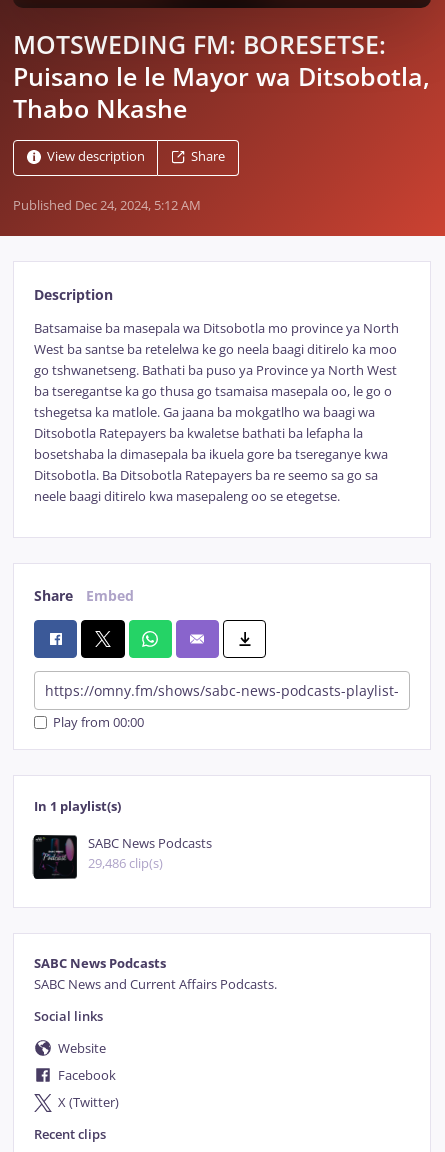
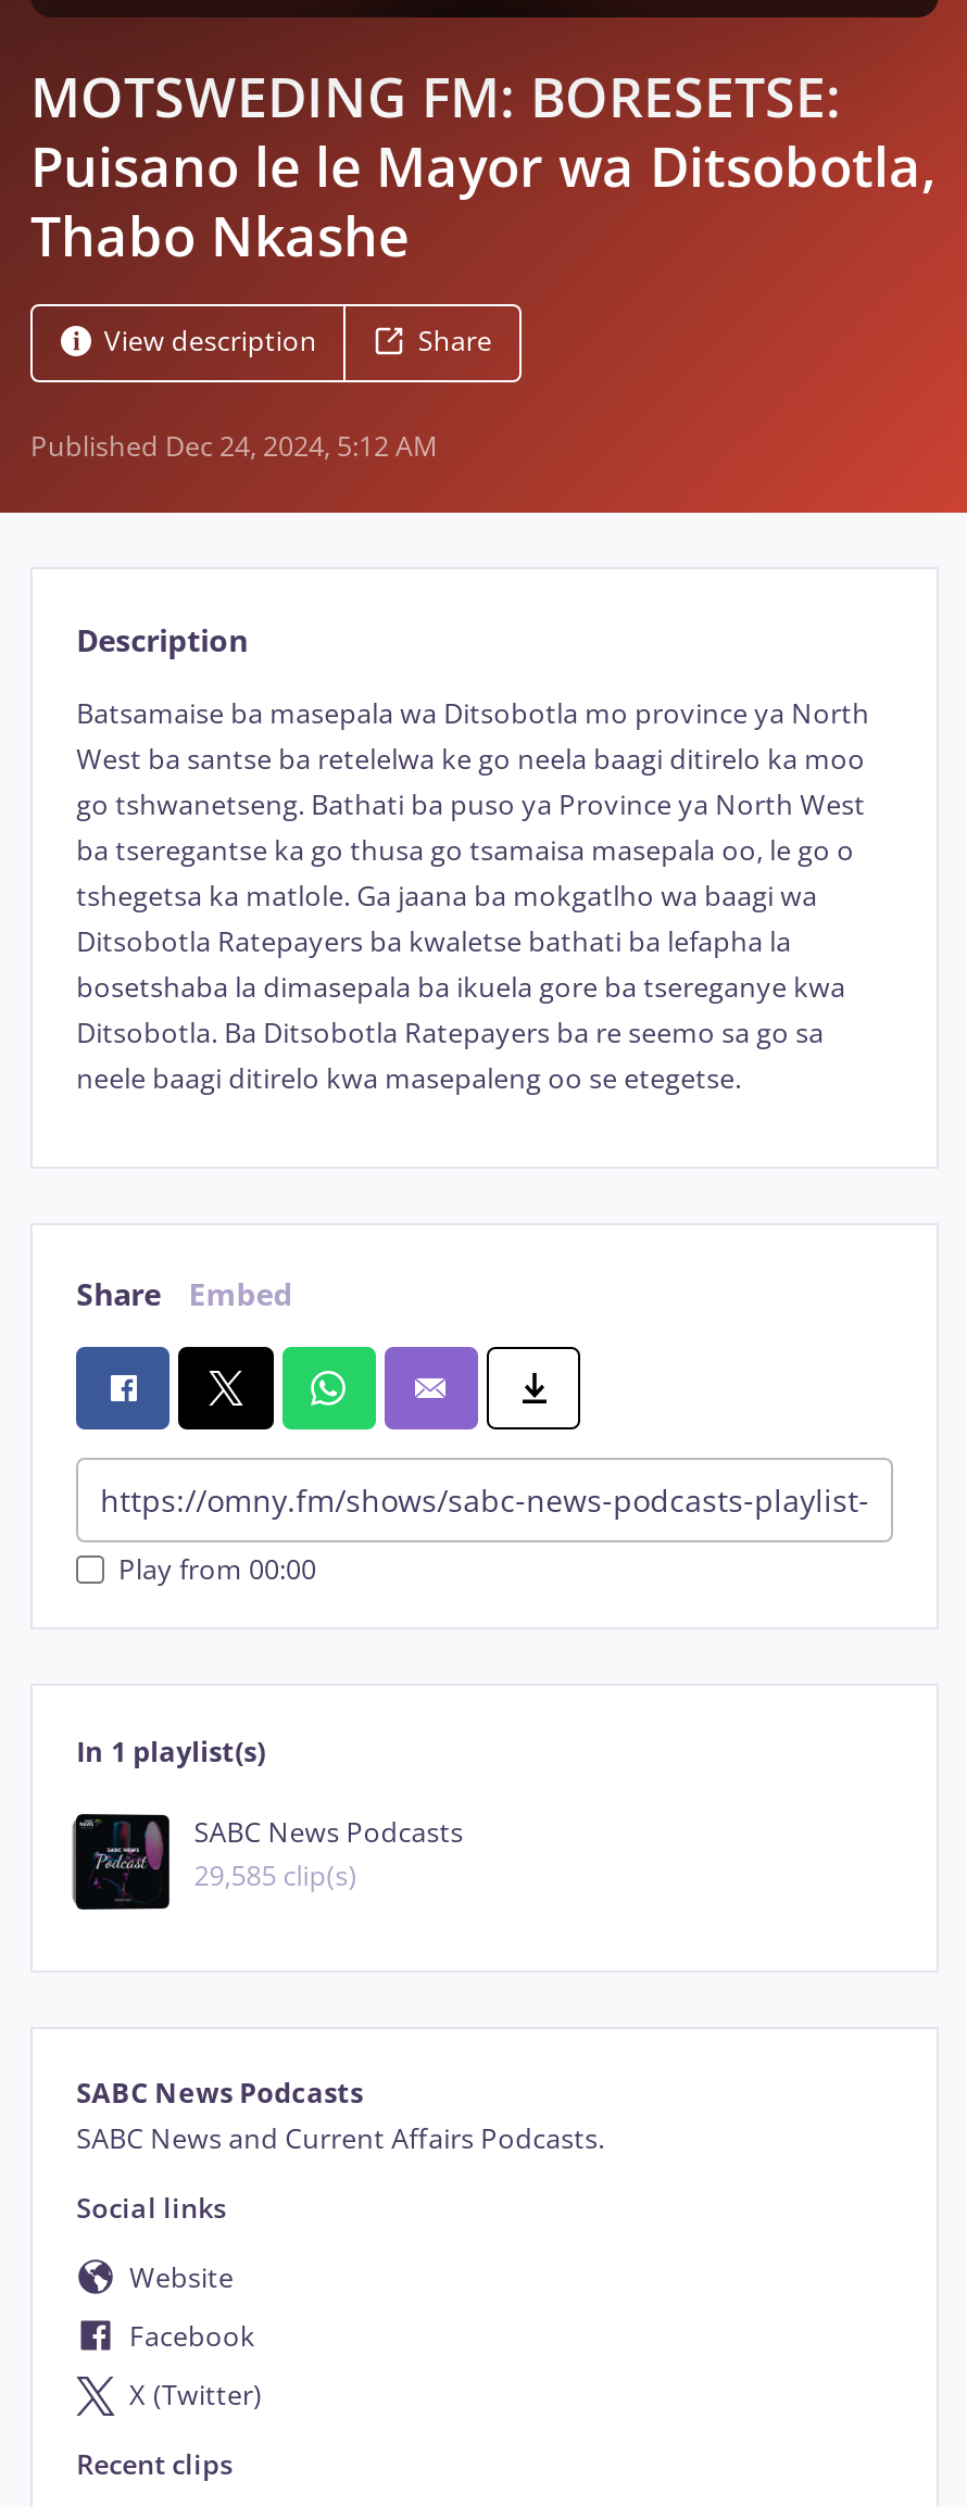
- 29,486 clip(s)
+ 29,585 clip(s)
